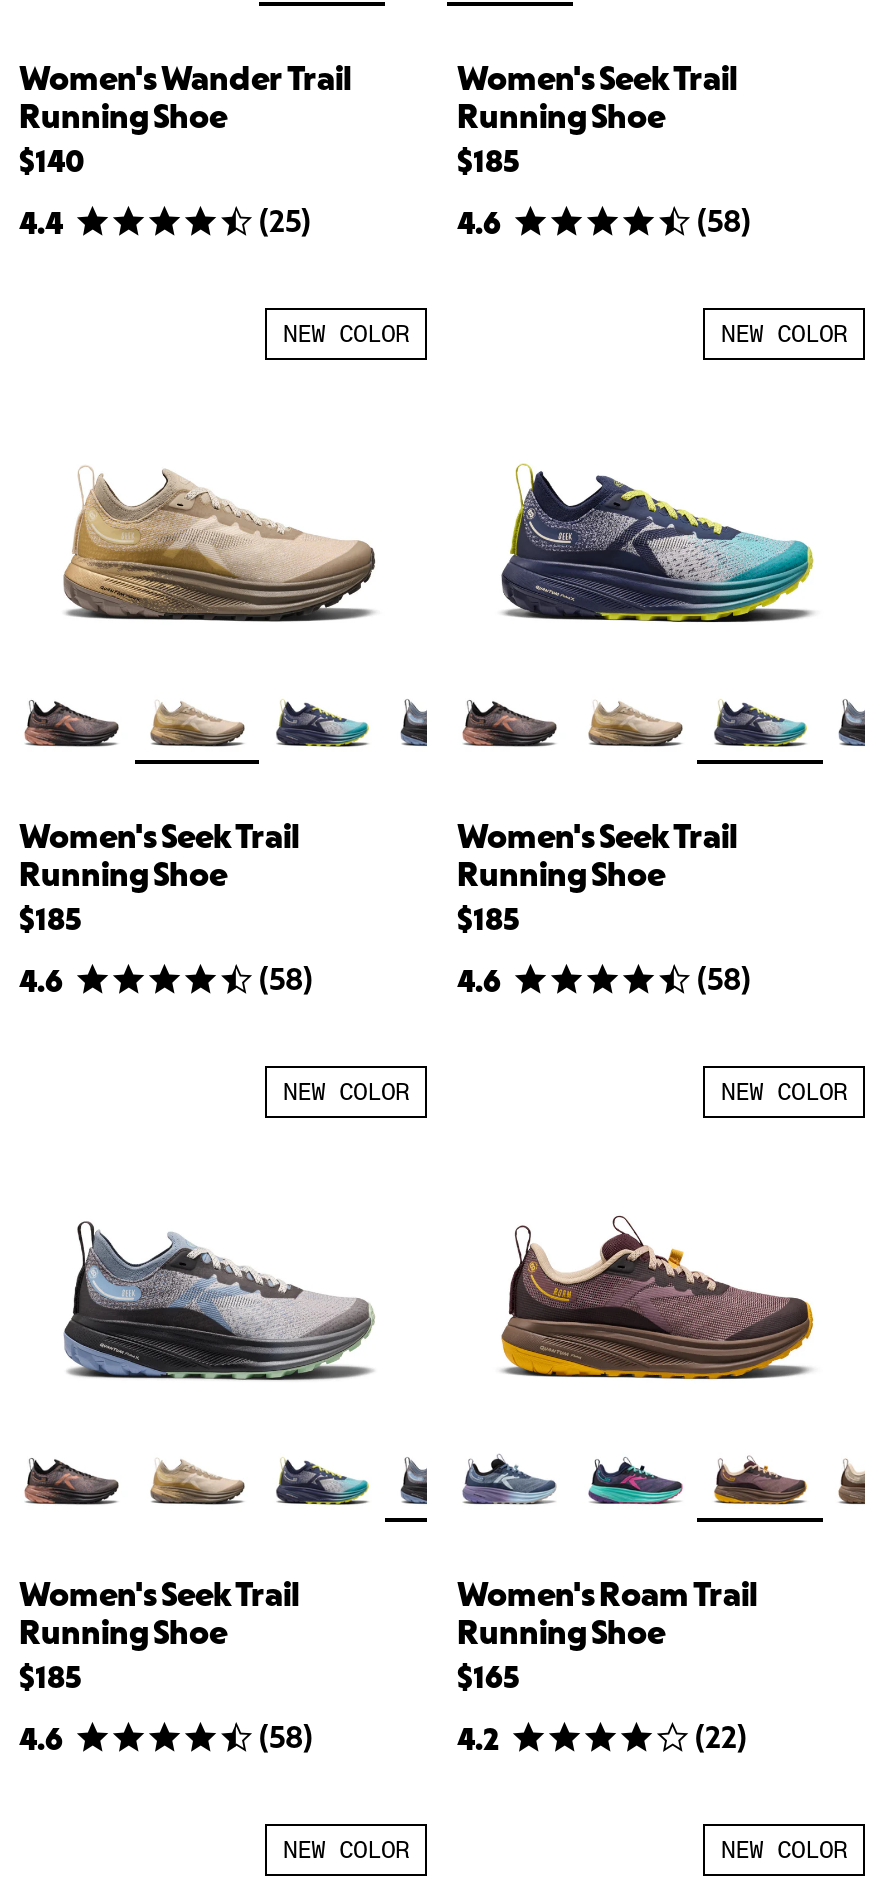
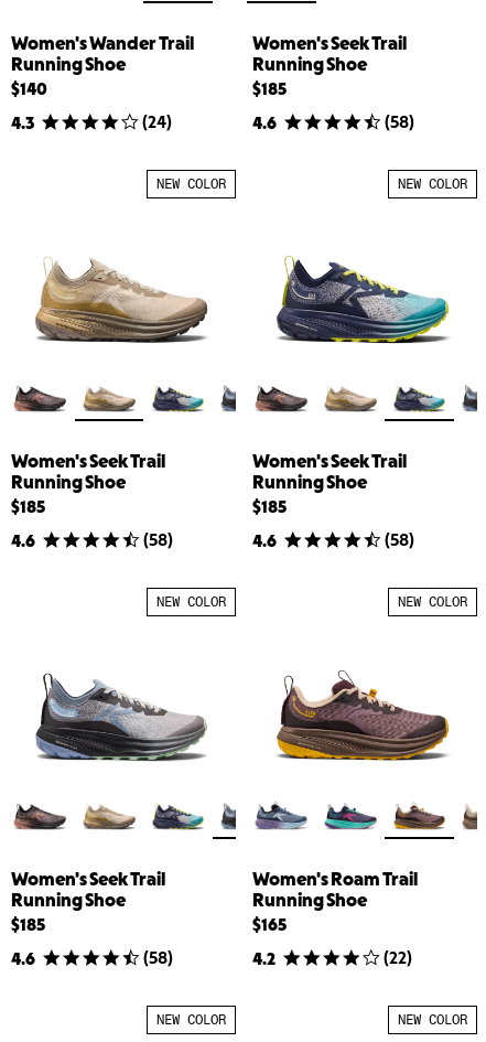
- 4.4
+ 4.3

- (25)
+ (24)
